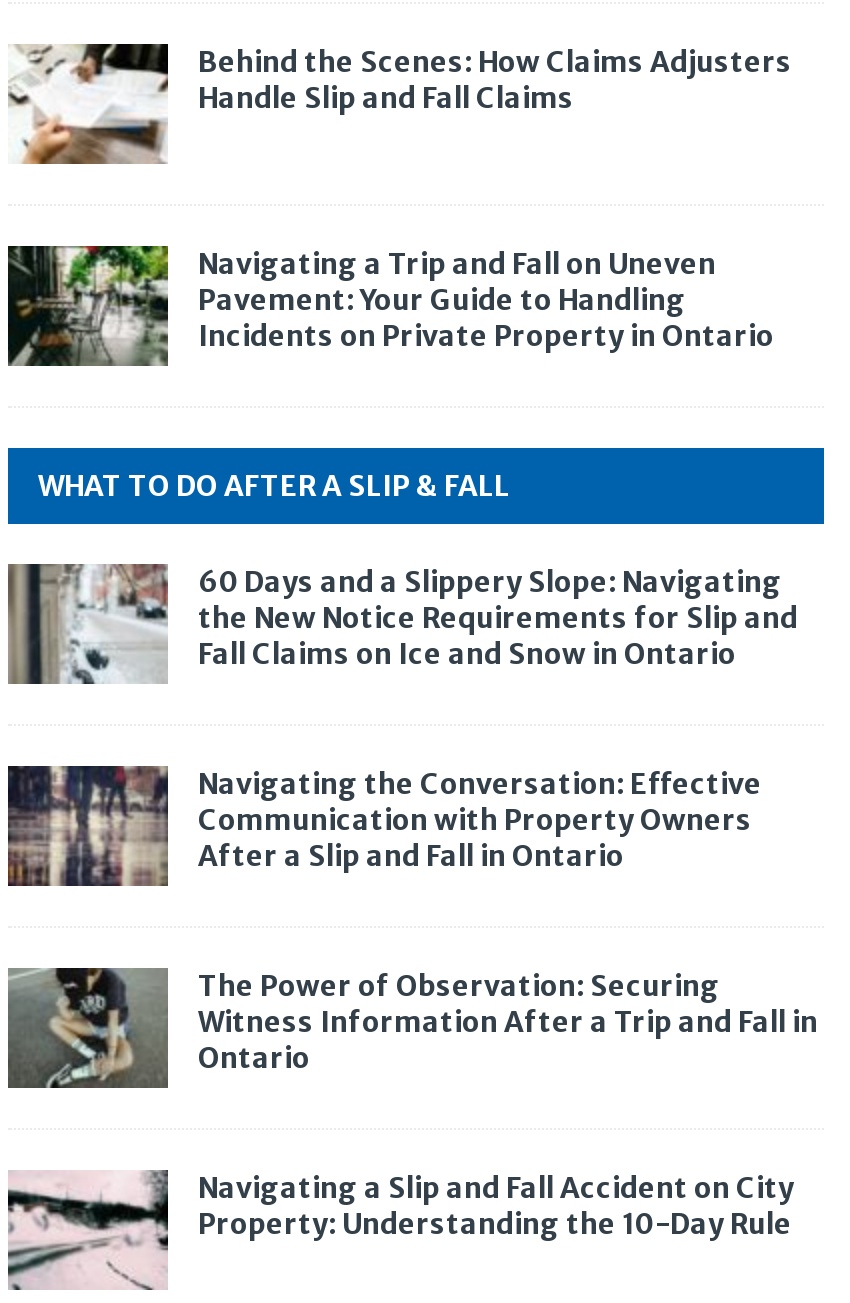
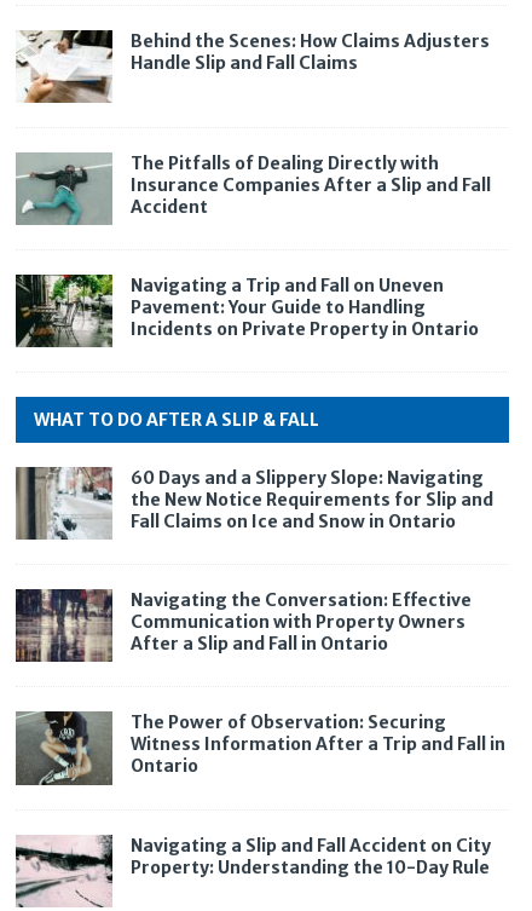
+ [image]
+ The Pitfalls of Dealing Directly with
+ Insurance Companies After a Slip and Fall
+ Accident
